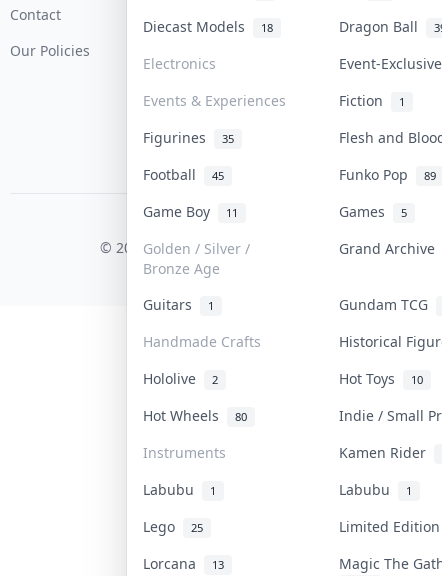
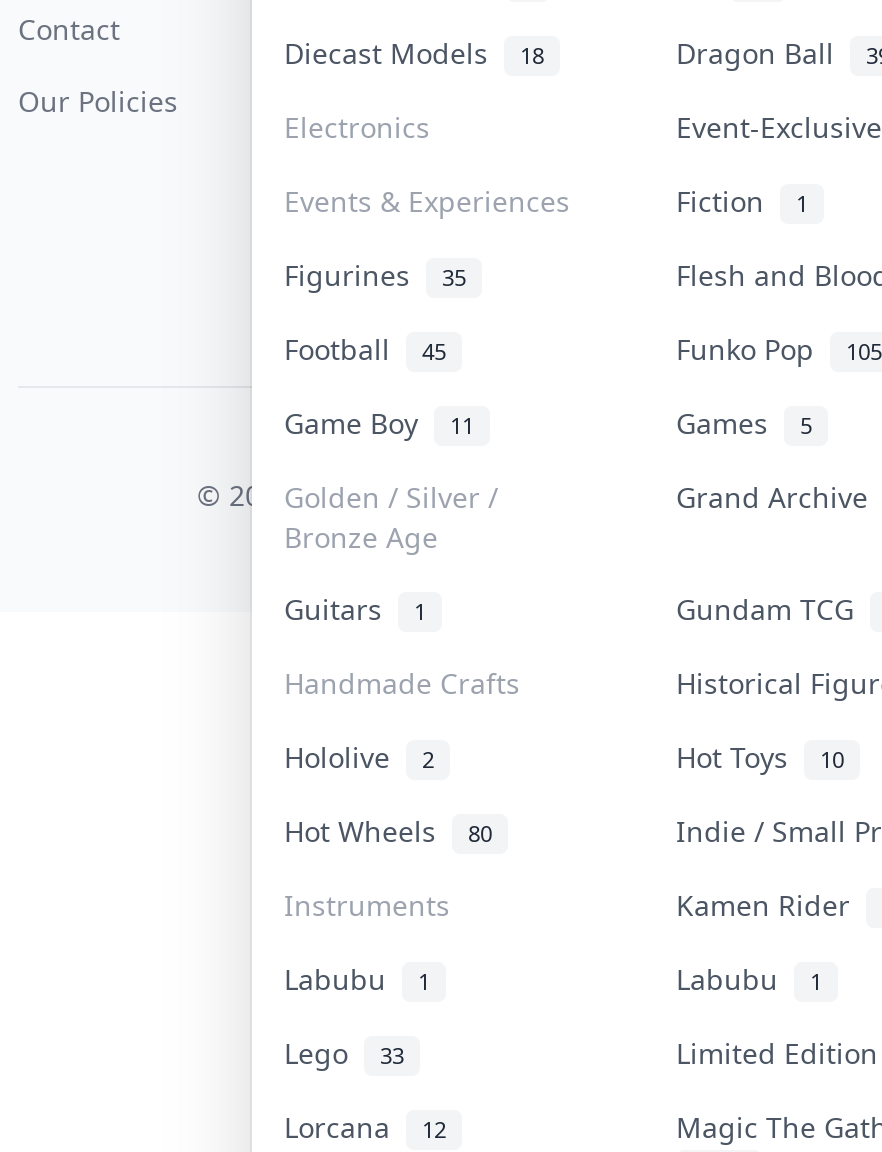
- Funko Pop 89
+ Funko Pop 105

- Lego 25
+ Lego 33

- Lorcana 13
+ Lorcana 12
